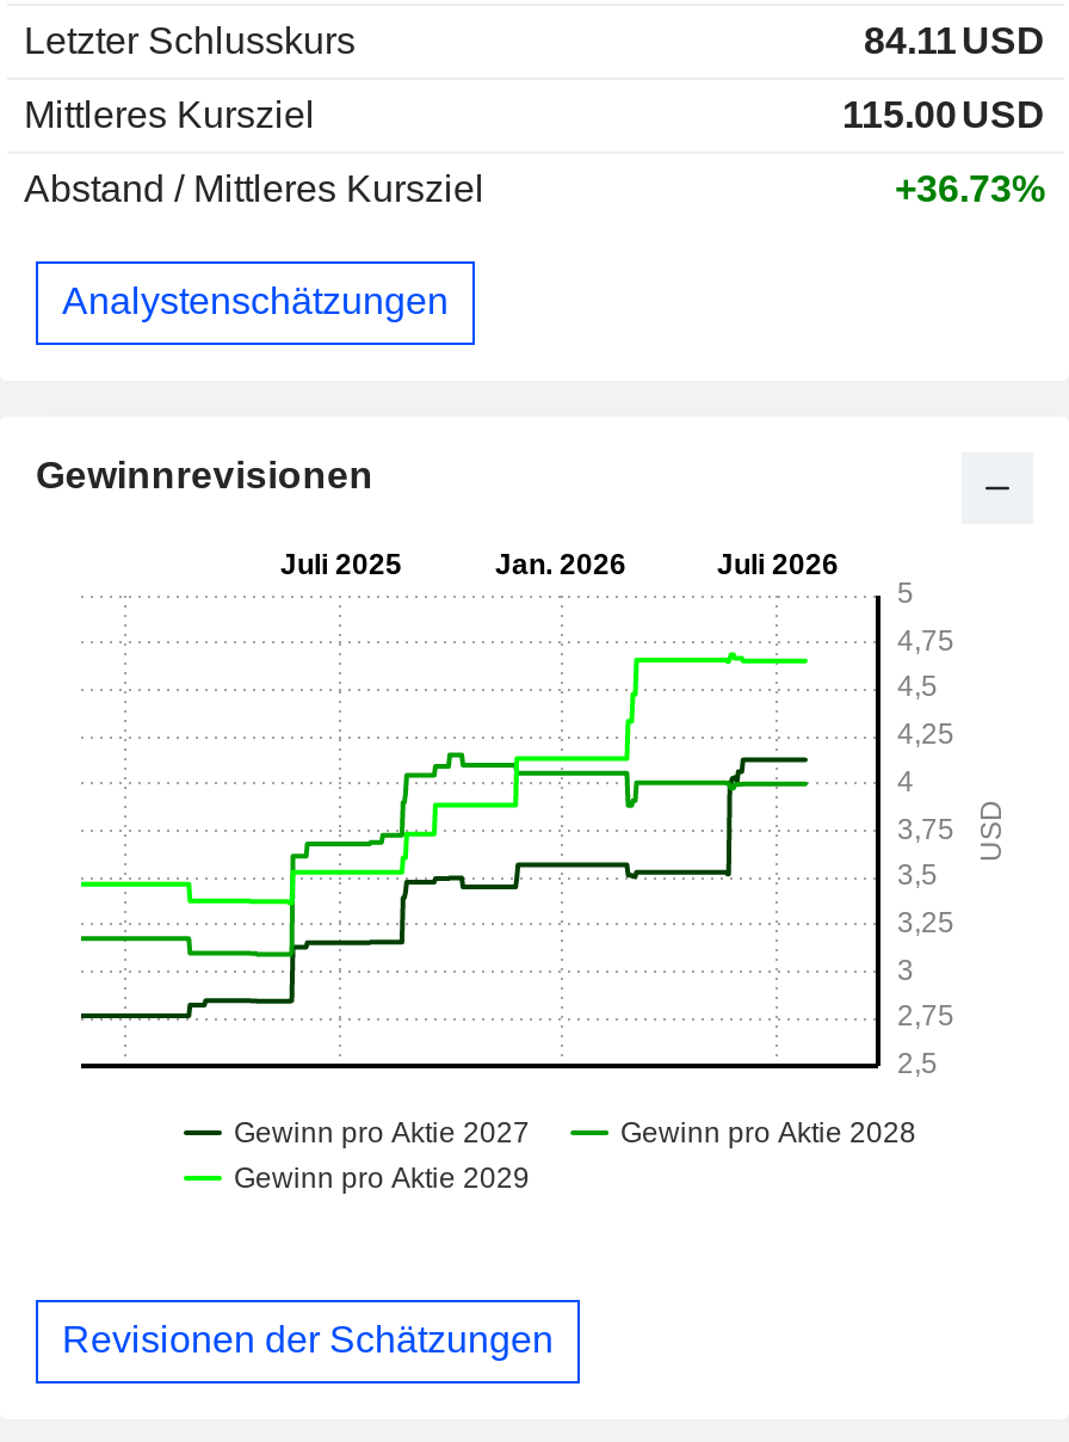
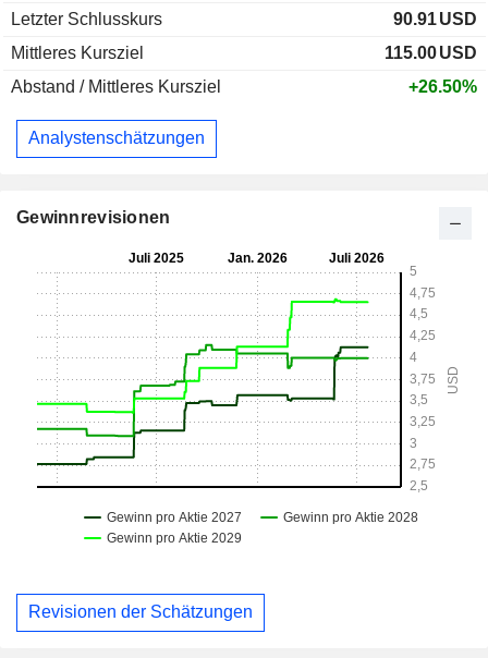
- 84.11 USD
+ 90.91 USD

- +36.73%
+ +26.50%
